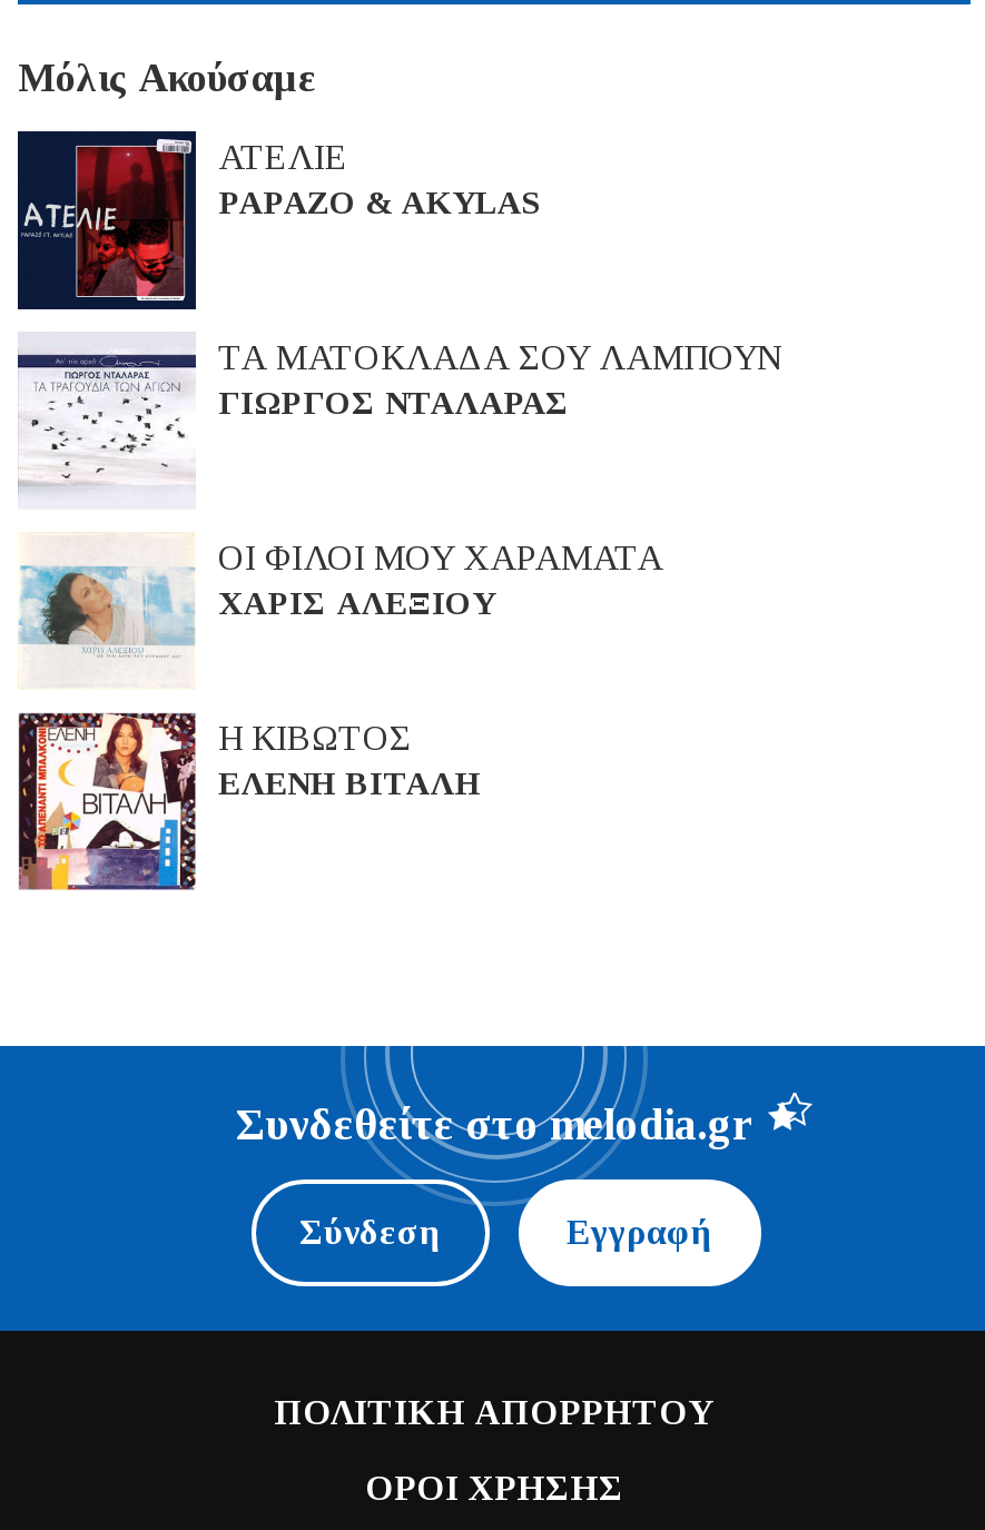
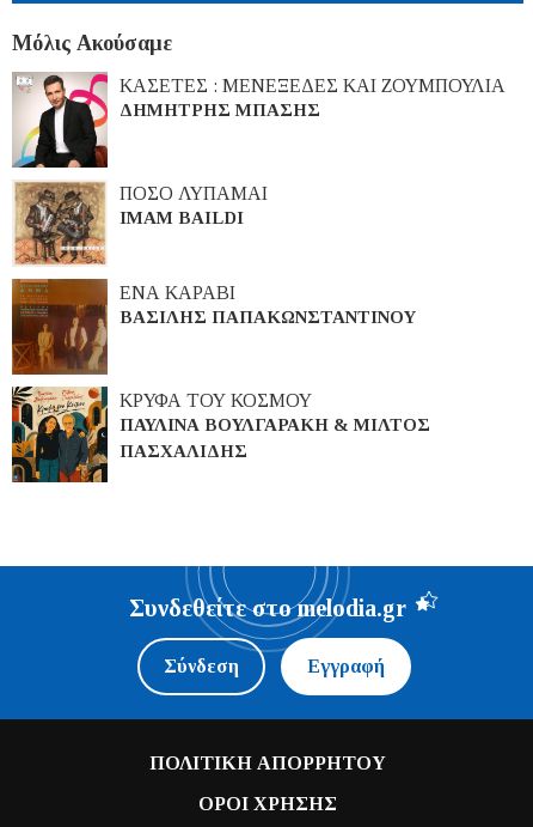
- [image]
- ΑΤΕΛΙΕ
- PAPAZO & AKYLAS
+ [image]
+ ΚΑΣΕΤΕΣ : ΜΕΝΕΞΕΔΕΣ ΚΑΙ ΖΟΥΜΠΟΥΛΙΑ
+ ΔΗΜΗΤΡΗΣ ΜΠΑΣΗΣ

- [image]
- ΤΑ ΜΑΤΟΚΛΑΔΑ ΣΟΥ ΛΑΜΠΟΥΝ
- ΓΙΩΡΓΟΣ ΝΤΑΛΑΡΑΣ
+ [image]
+ ΠΟΣΟ ΛΥΠΑΜΑΙ
+ IMAM BAILDI

- [image]
- ΟΙ ΦΙΛΟΙ ΜΟΥ ΧΑΡΑΜΑΤΑ
- ΧΑΡΙΣ ΑΛΕΞΙΟΥ
+ [image]
+ ΕΝΑ ΚΑΡΑΒΙ
+ ΒΑΣΙΛΗΣ ΠΑΠΑΚΩΝΣΤΑΝΤΙΝΟΥ

- [image]
- Η ΚΙΒΩΤΟΣ
- ΕΛΕΝΗ ΒΙΤΑΛΗ
+ [image]
+ ΚΡΥΦΑ ΤΟΥ ΚΟΣΜΟΥ
+ ΠΑΥΛΙΝΑ ΒΟΥΛΓΑΡΑΚΗ & ΜΙΛΤΟΣ
+ ΠΑΣΧΑΛΙΔΗΣ
